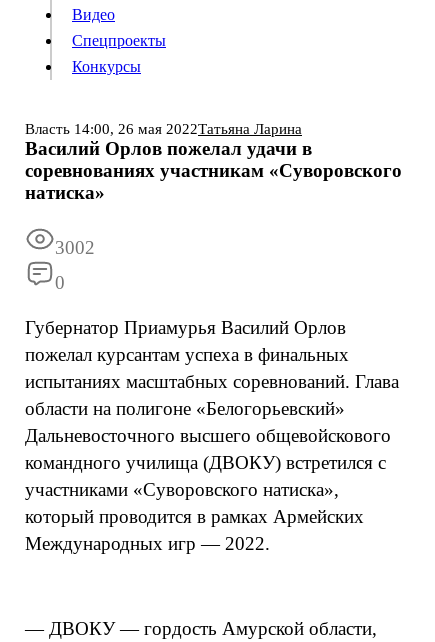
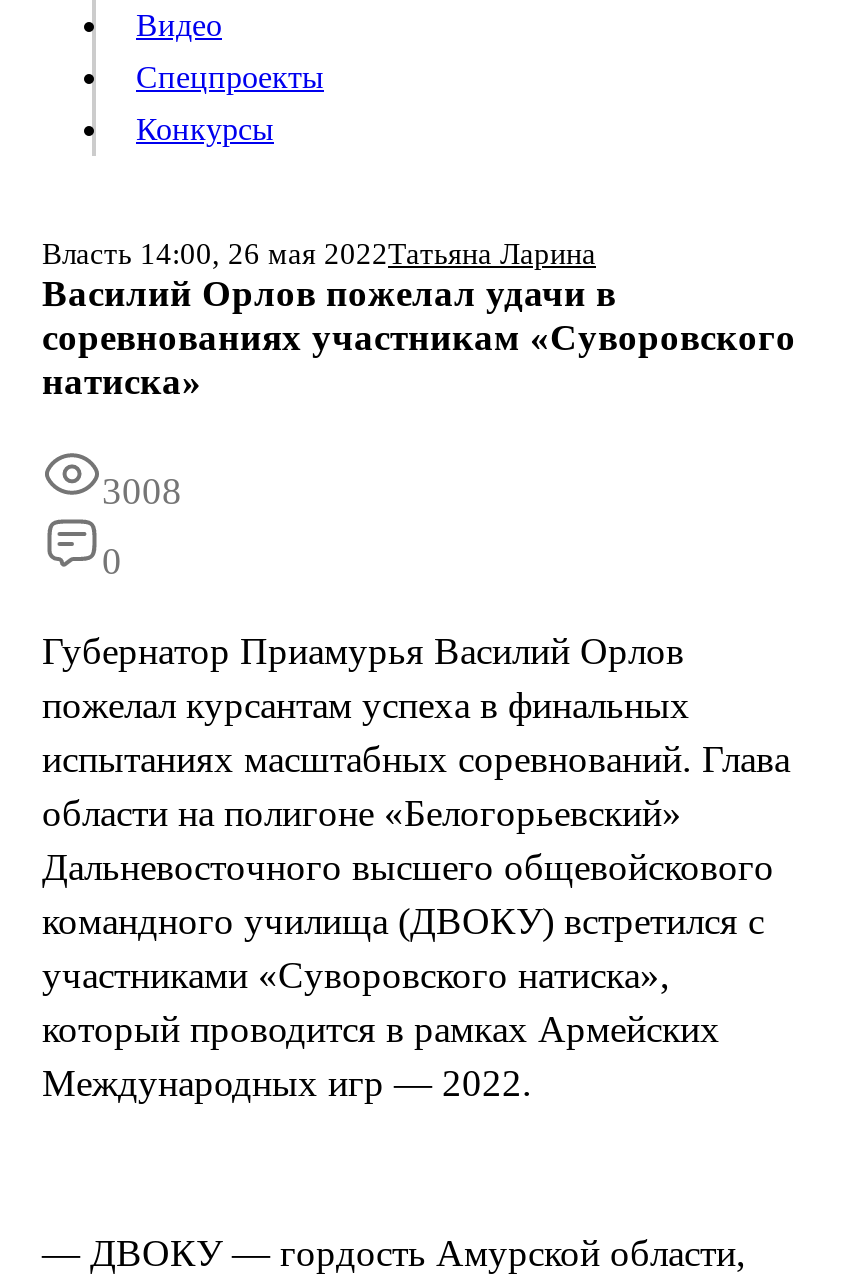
- 3002
+ 3008
